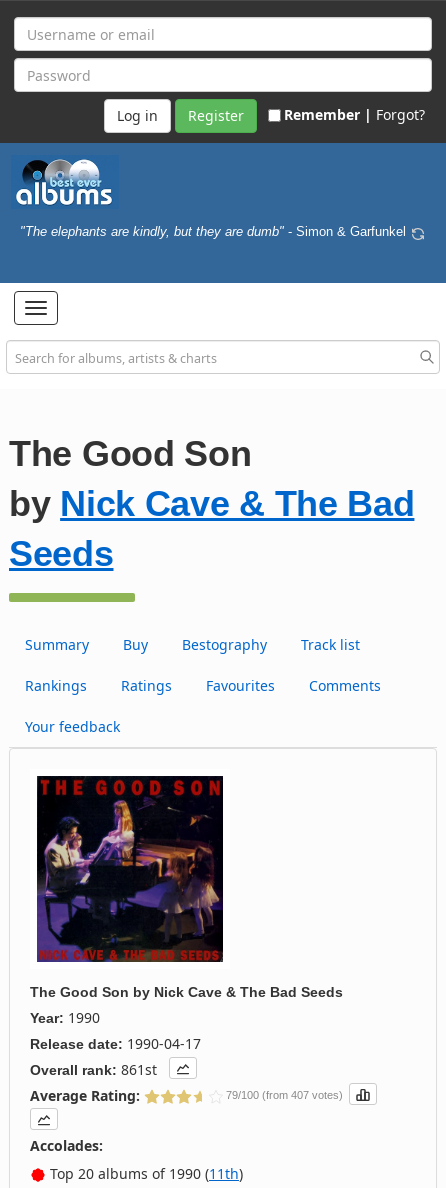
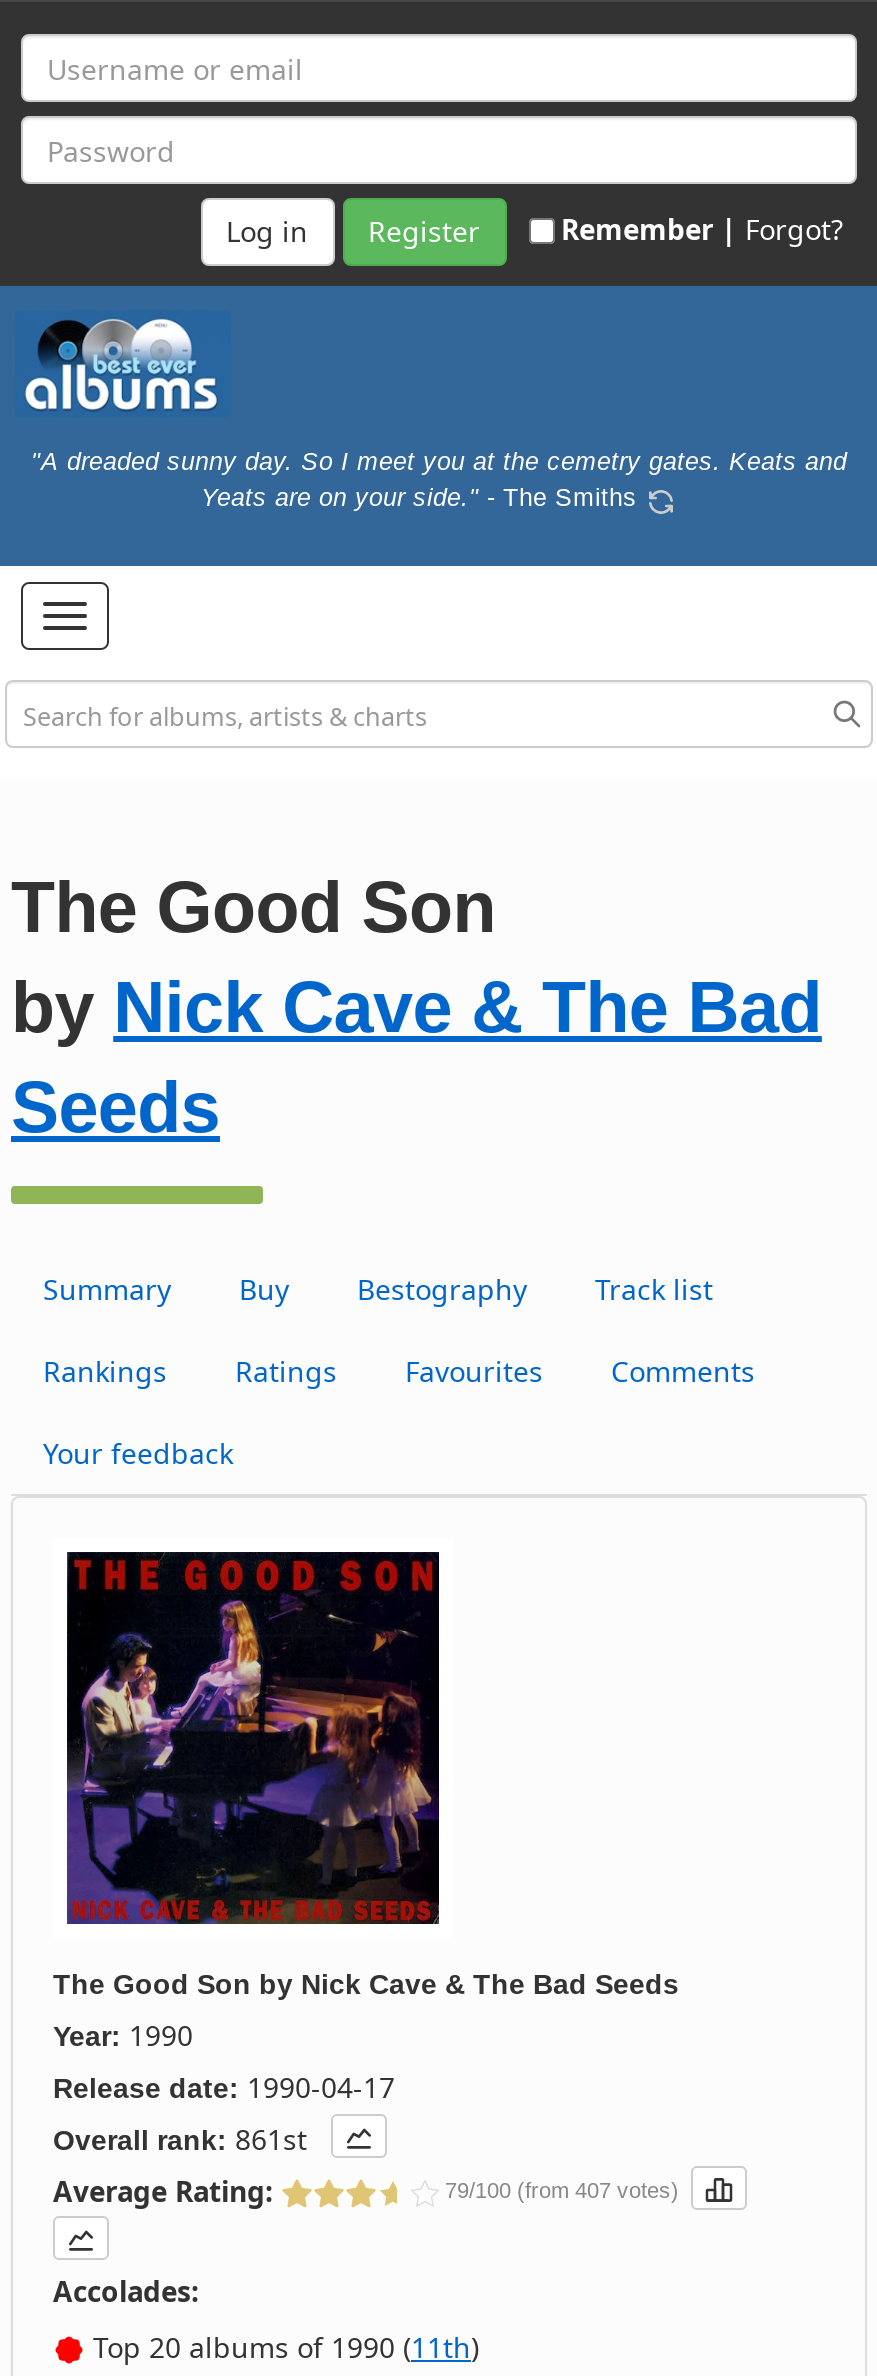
- "The elephants are kindly, but they are dumb" - Simon & Garfunkel
+ "A dreaded sunny day. So I meet you at the cemetry gates. Keats and
+ Yeats are on your side." - The Smiths
